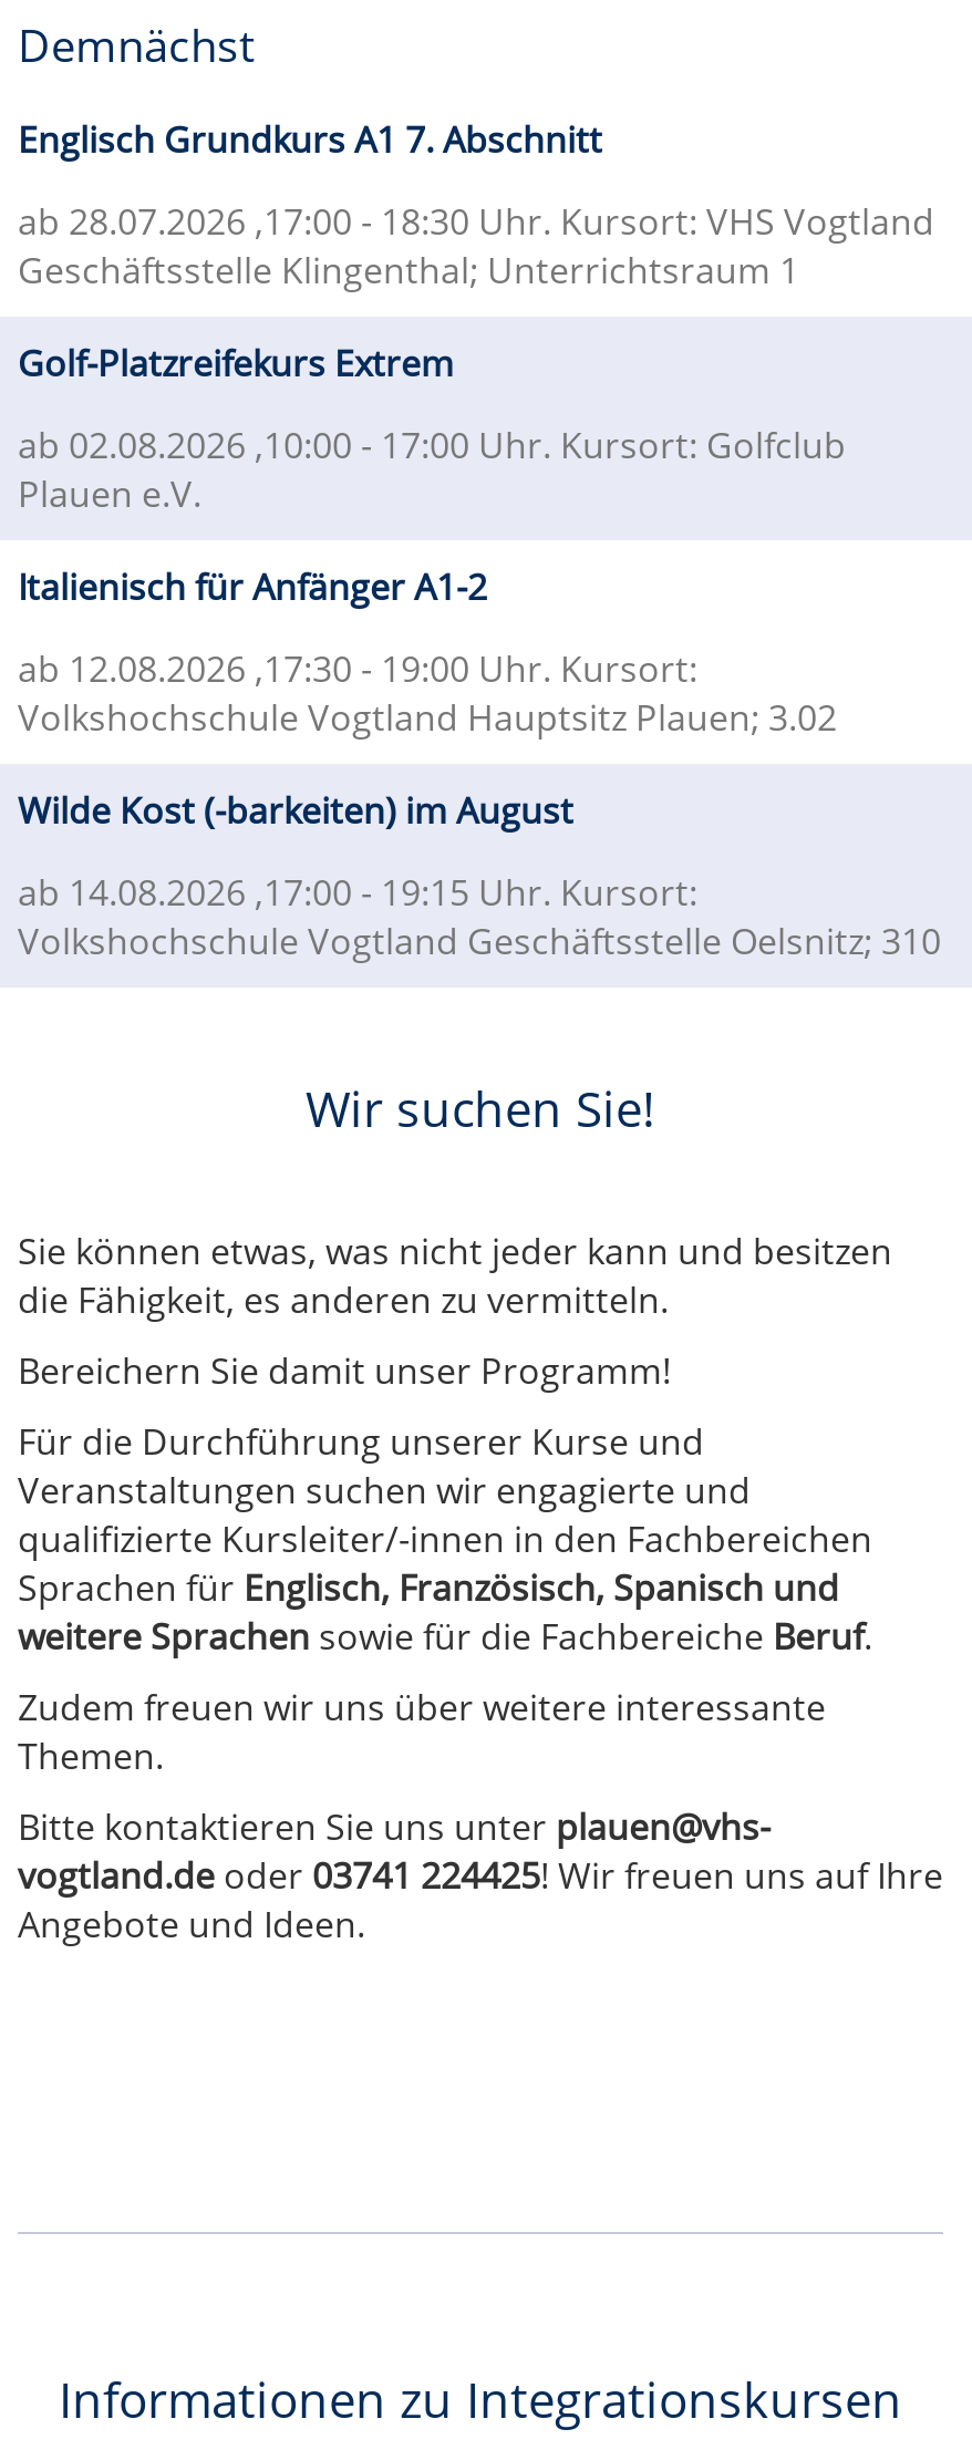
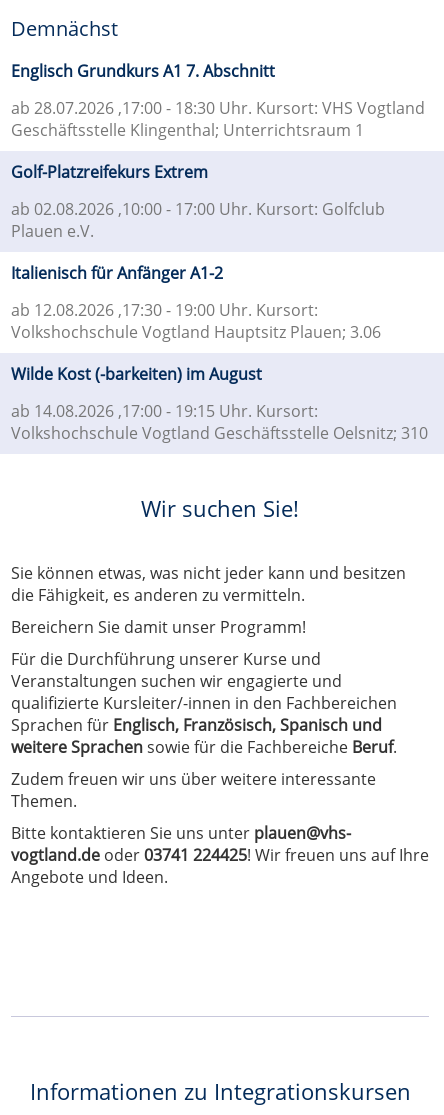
- Volkshochschule Vogtland Hauptsitz Plauen; 3.02
+ Volkshochschule Vogtland Hauptsitz Plauen; 3.06
